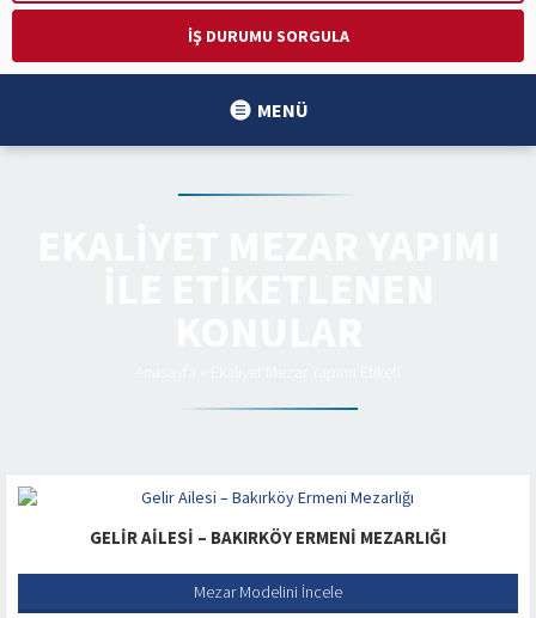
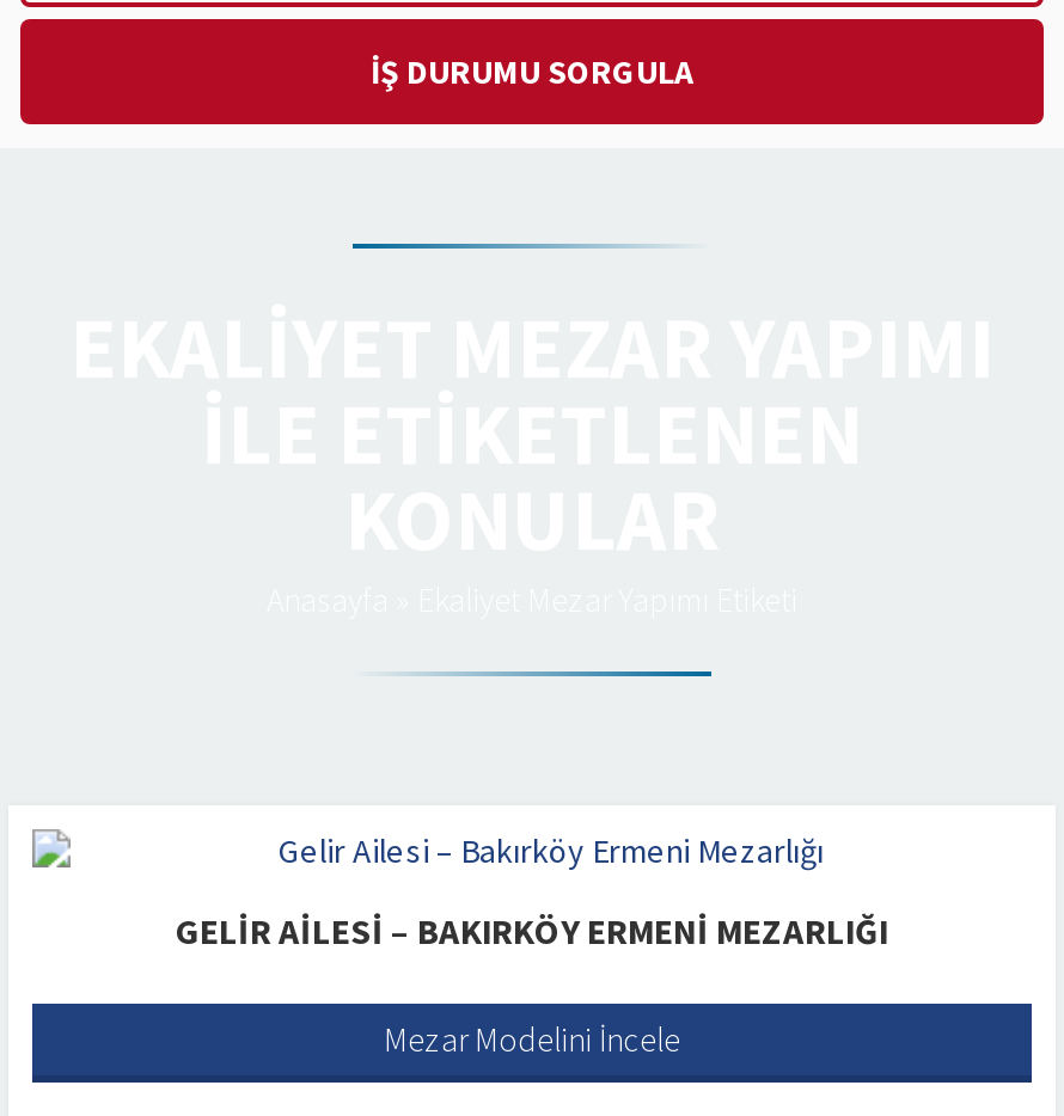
- MENÜ
